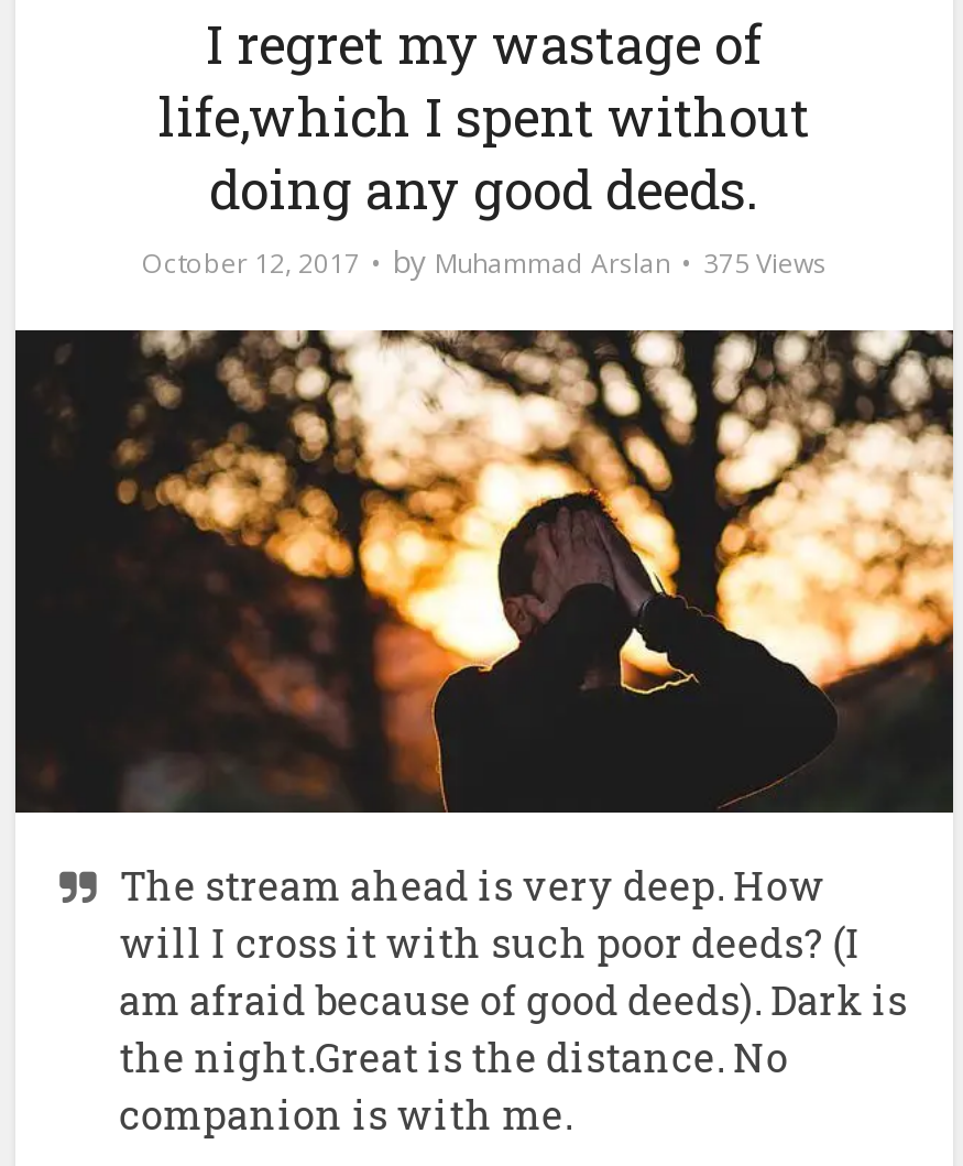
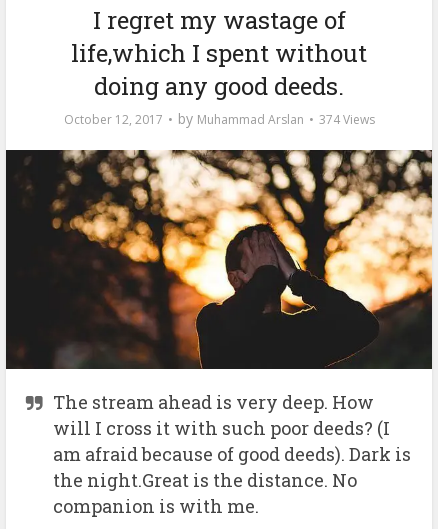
- October 12, 2017 by Muhammad Arslan 375 Views
+ October 12, 2017 by Muhammad Arslan 374 Views
